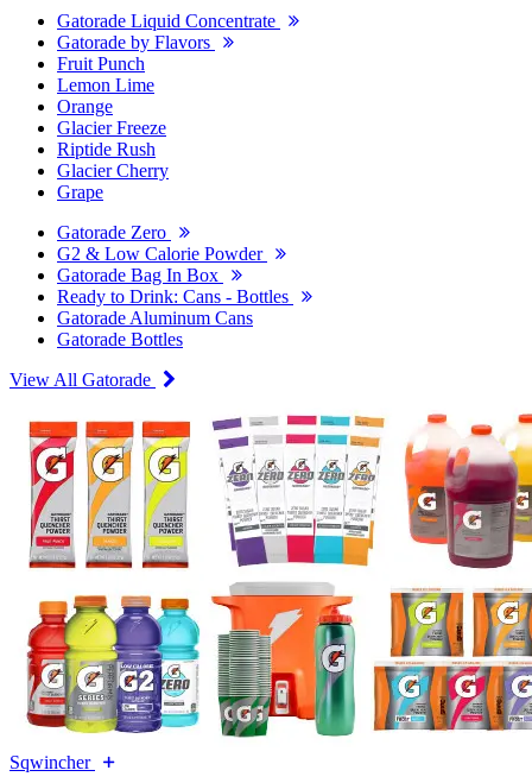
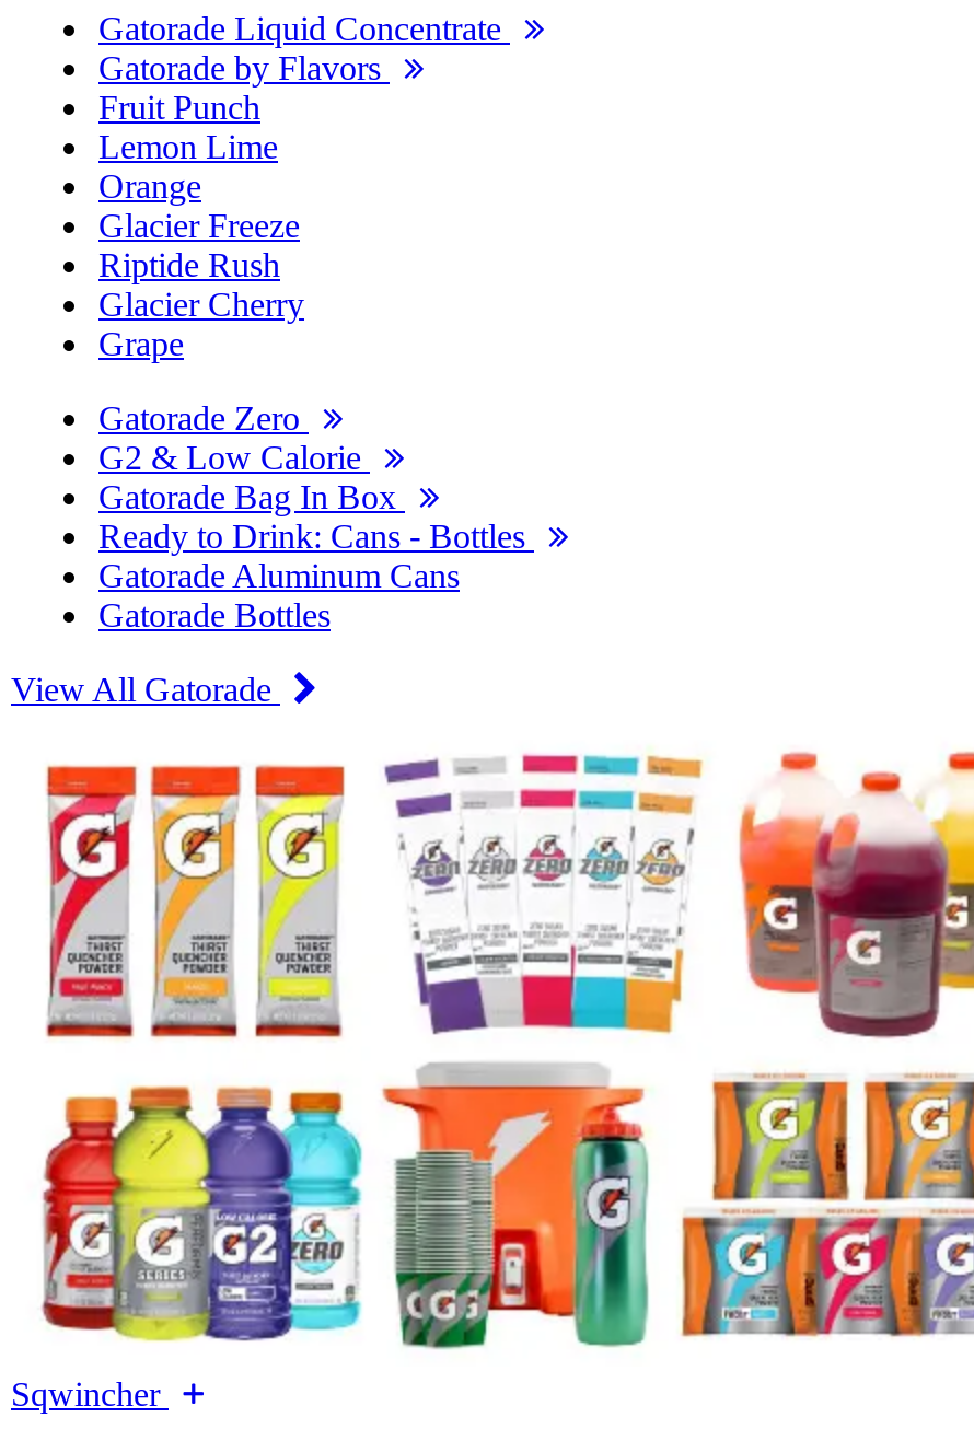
- G2 & Low Calorie Powder
+ G2 & Low Calorie
